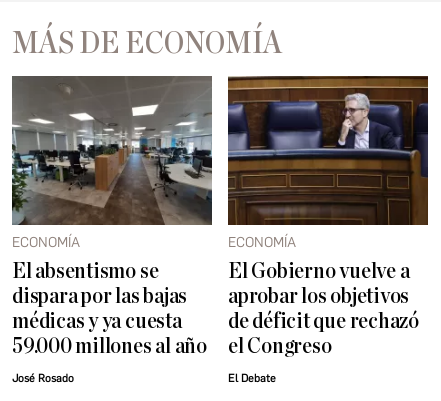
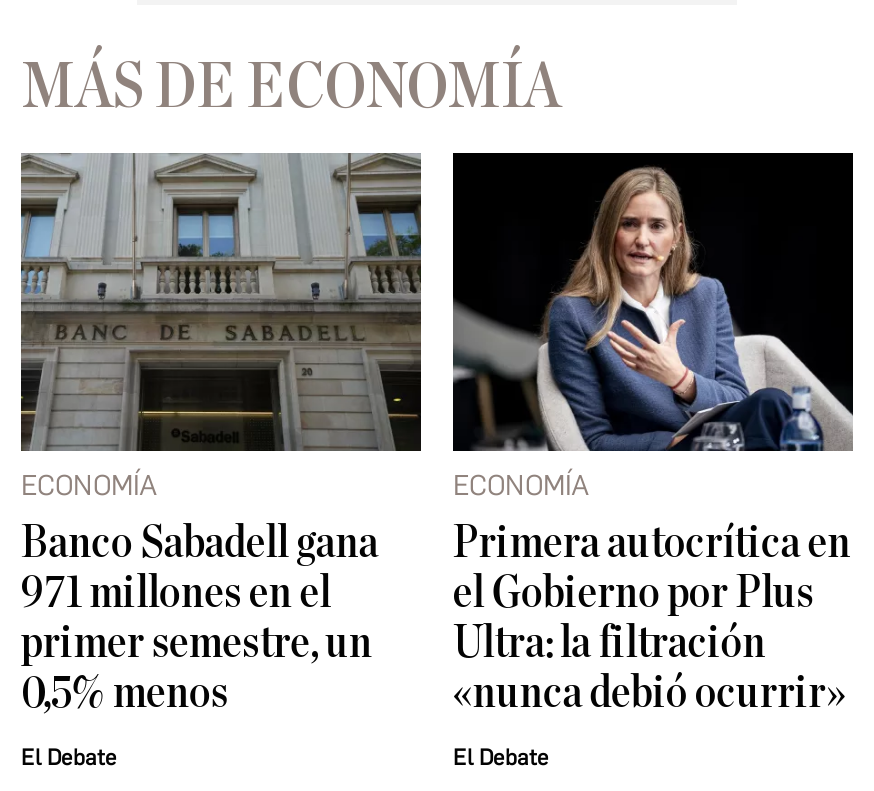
- [image]
- El absentismo se
- dispara por las bajas
- médicas y ya cuesta
- 59.000 millones al año
+ [image]
+ Banco Sabadell gana
+ 971 millones en el
+ primer semestre, un
+ 0,5% menos

- [image]
- El Gobierno vuelve a
- aprobar los objetivos
- de déficit que rechazó
- el Congreso
+ [image]
+ Primera autocrítica en
+ el Gobierno por Plus
+ Ultra: la filtración
+ «nunca debió ocurrir»

- José Rosado
+ El Debate
